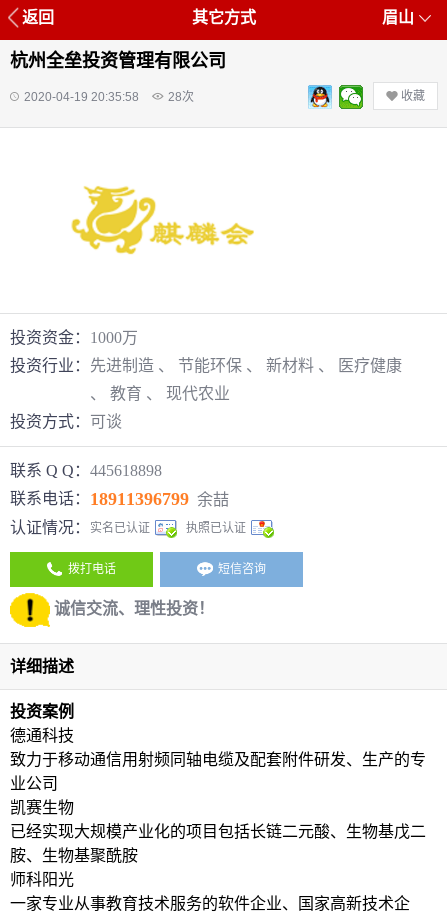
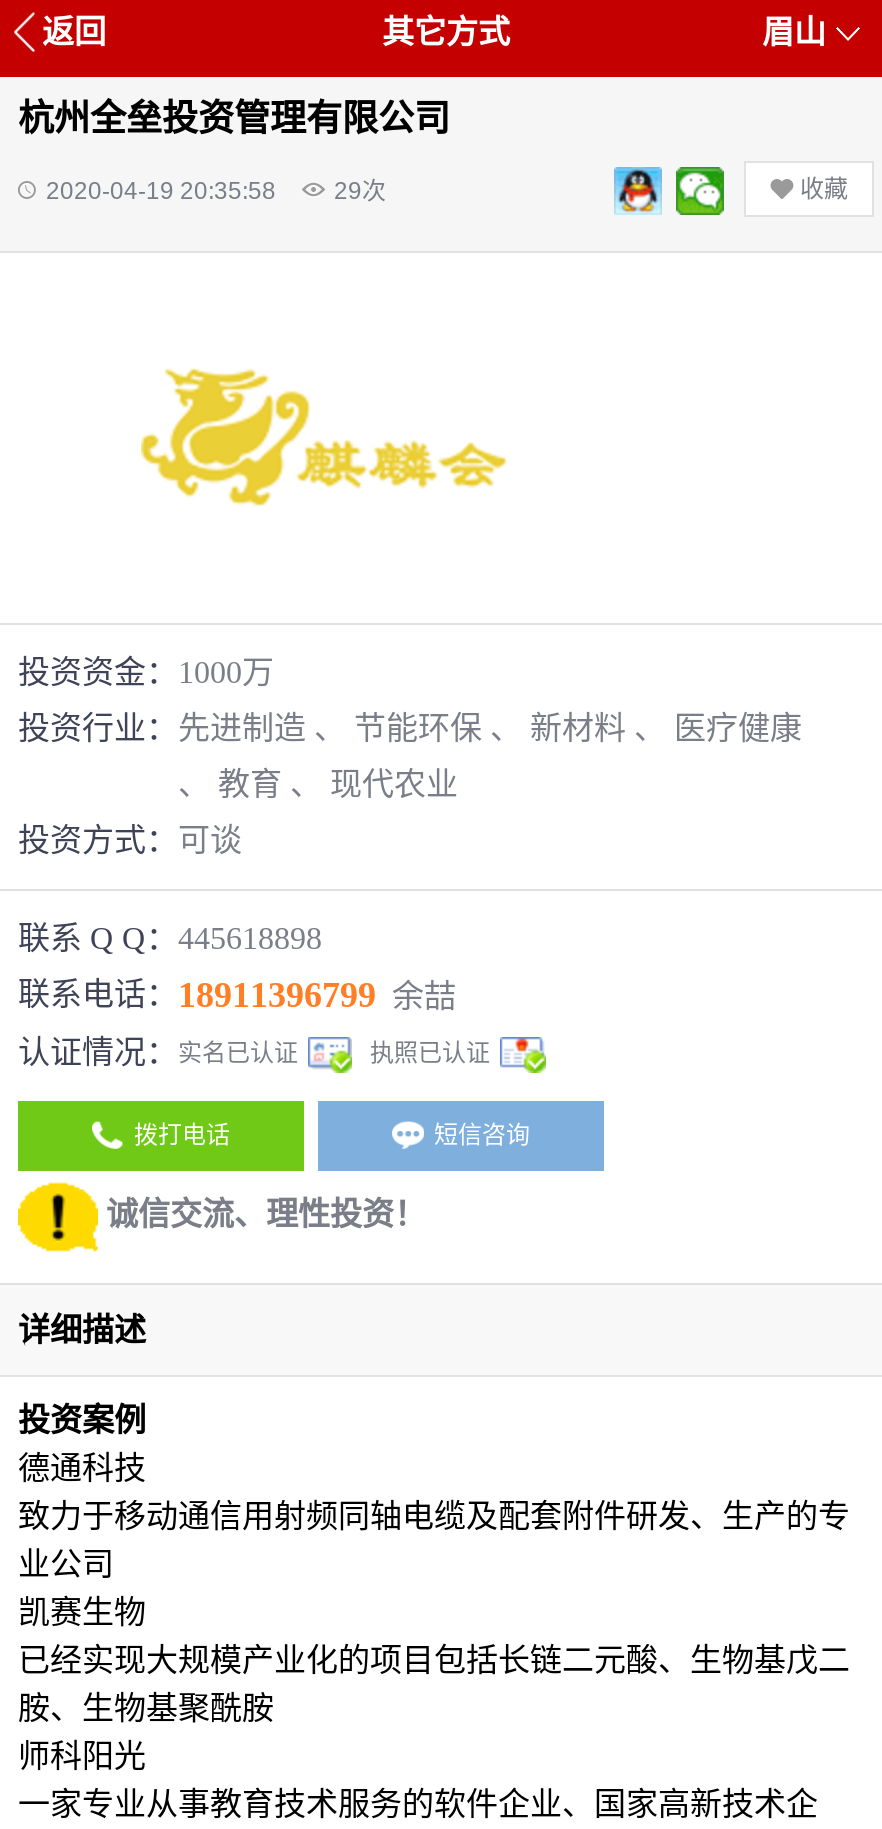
- 28次
+ 29次
